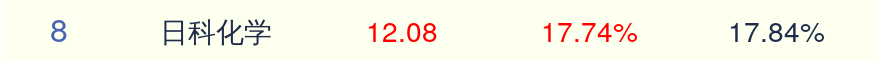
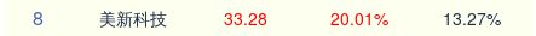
- 日科化学
- 12.08
- 17.74%
- 17.84%
+ 美新科技
+ 33.28
+ 20.01%
+ 13.27%
